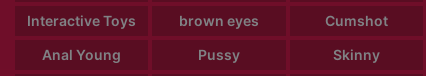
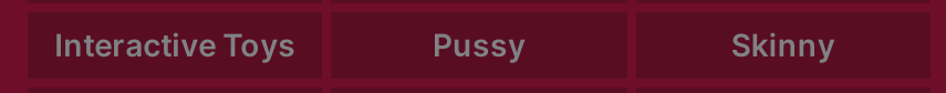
- brown eyes
- Cumshot
- Anal Young
